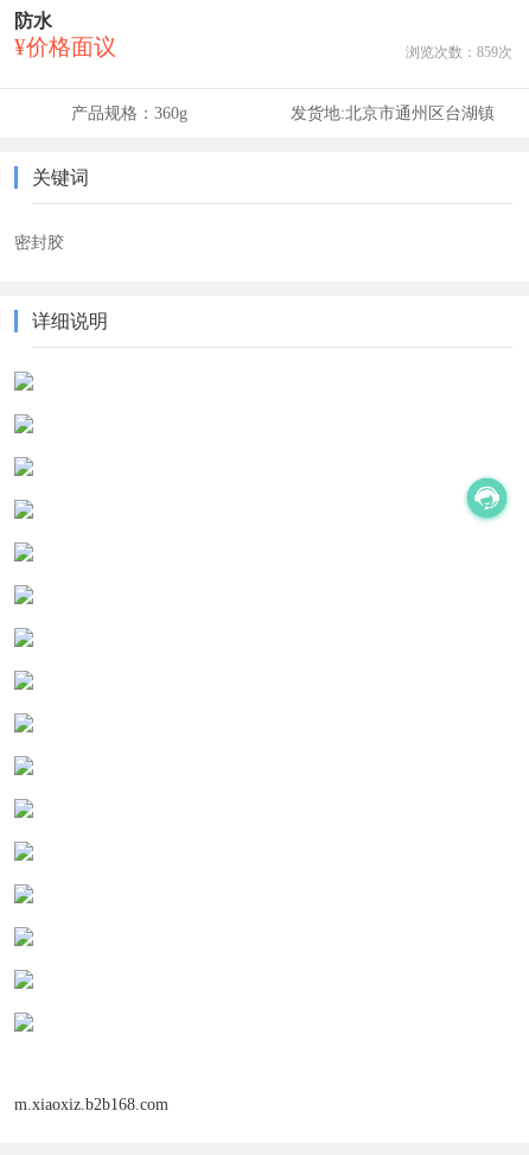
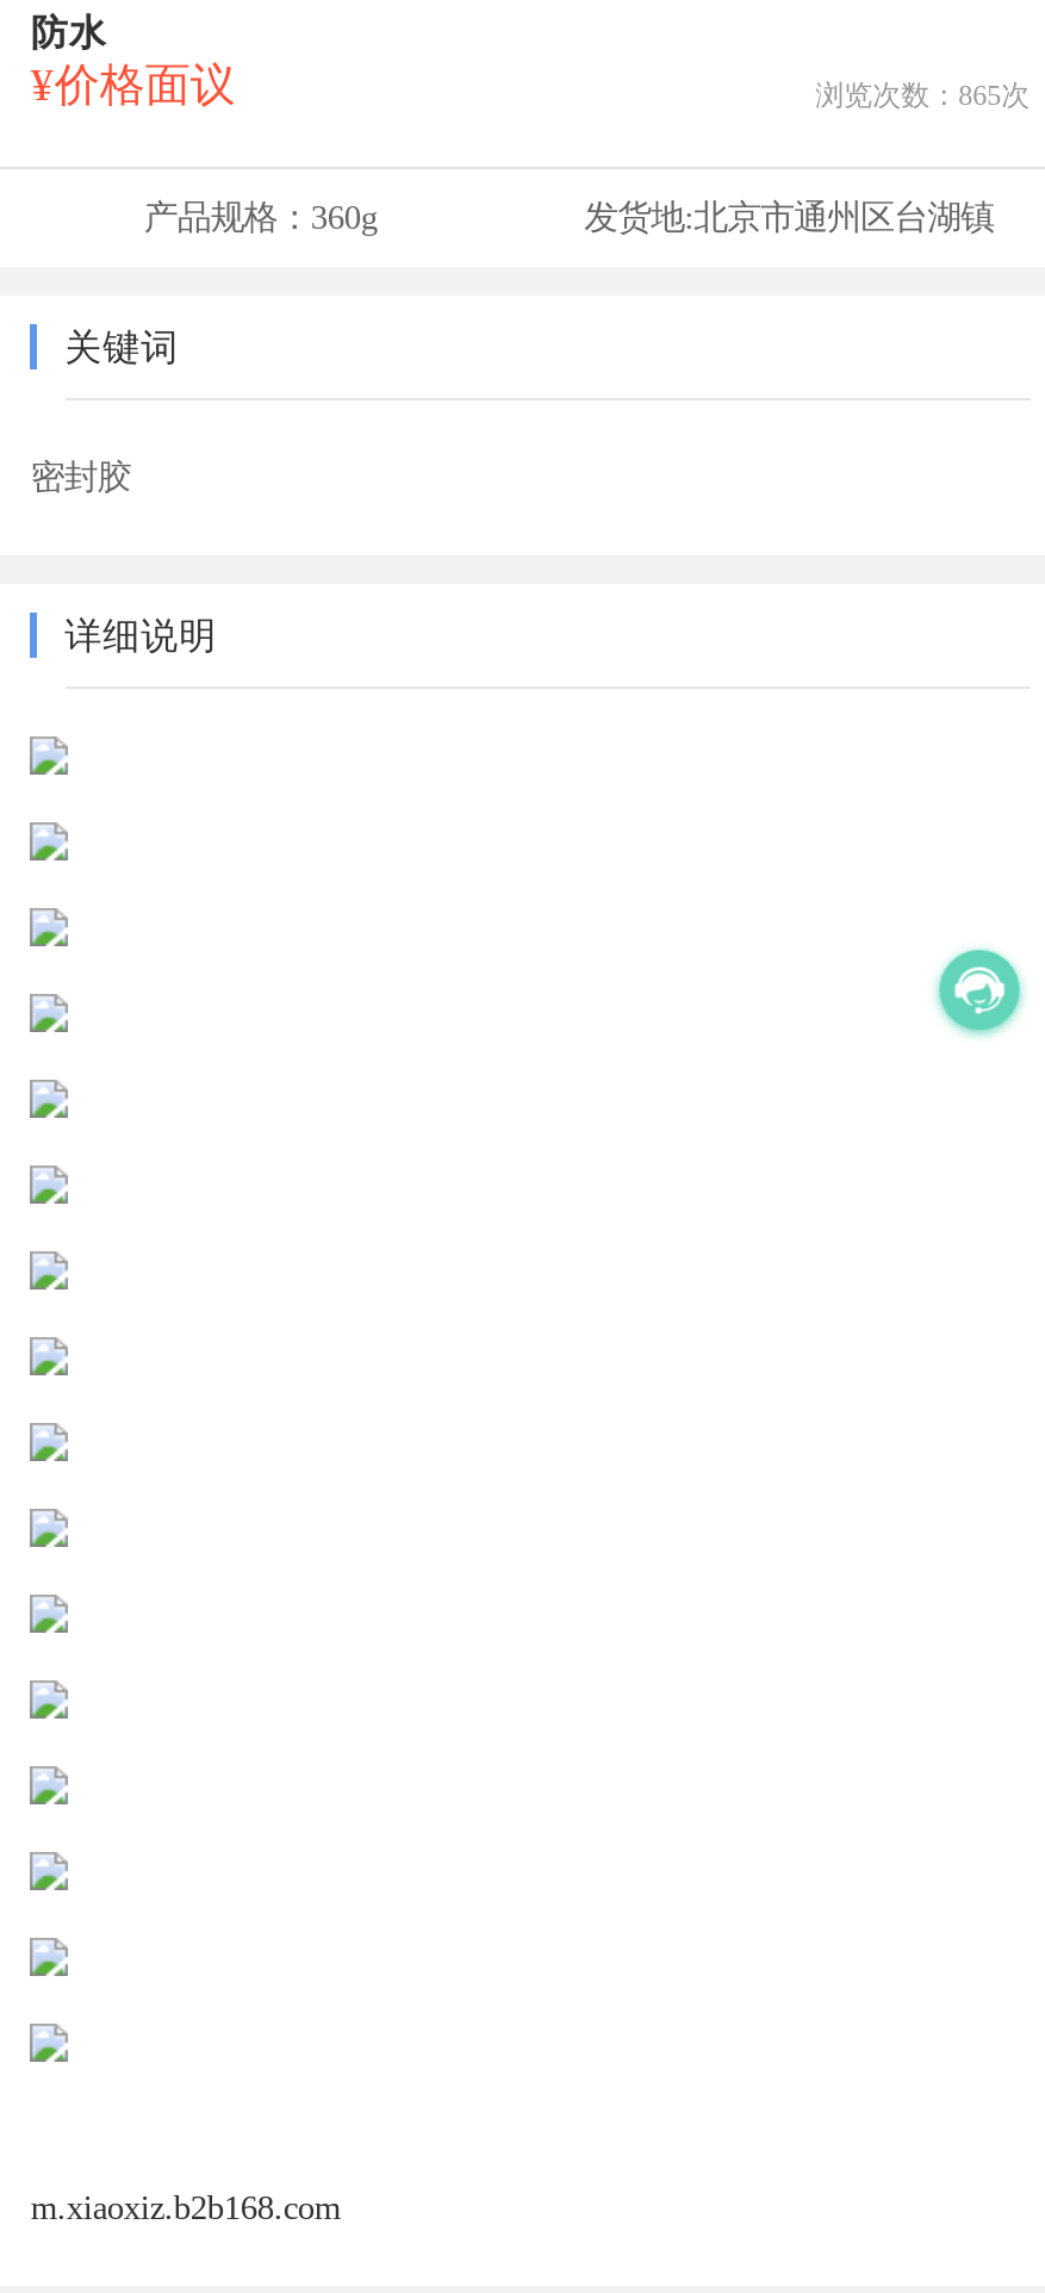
- 浏览次数：859次
+ 浏览次数：865次
